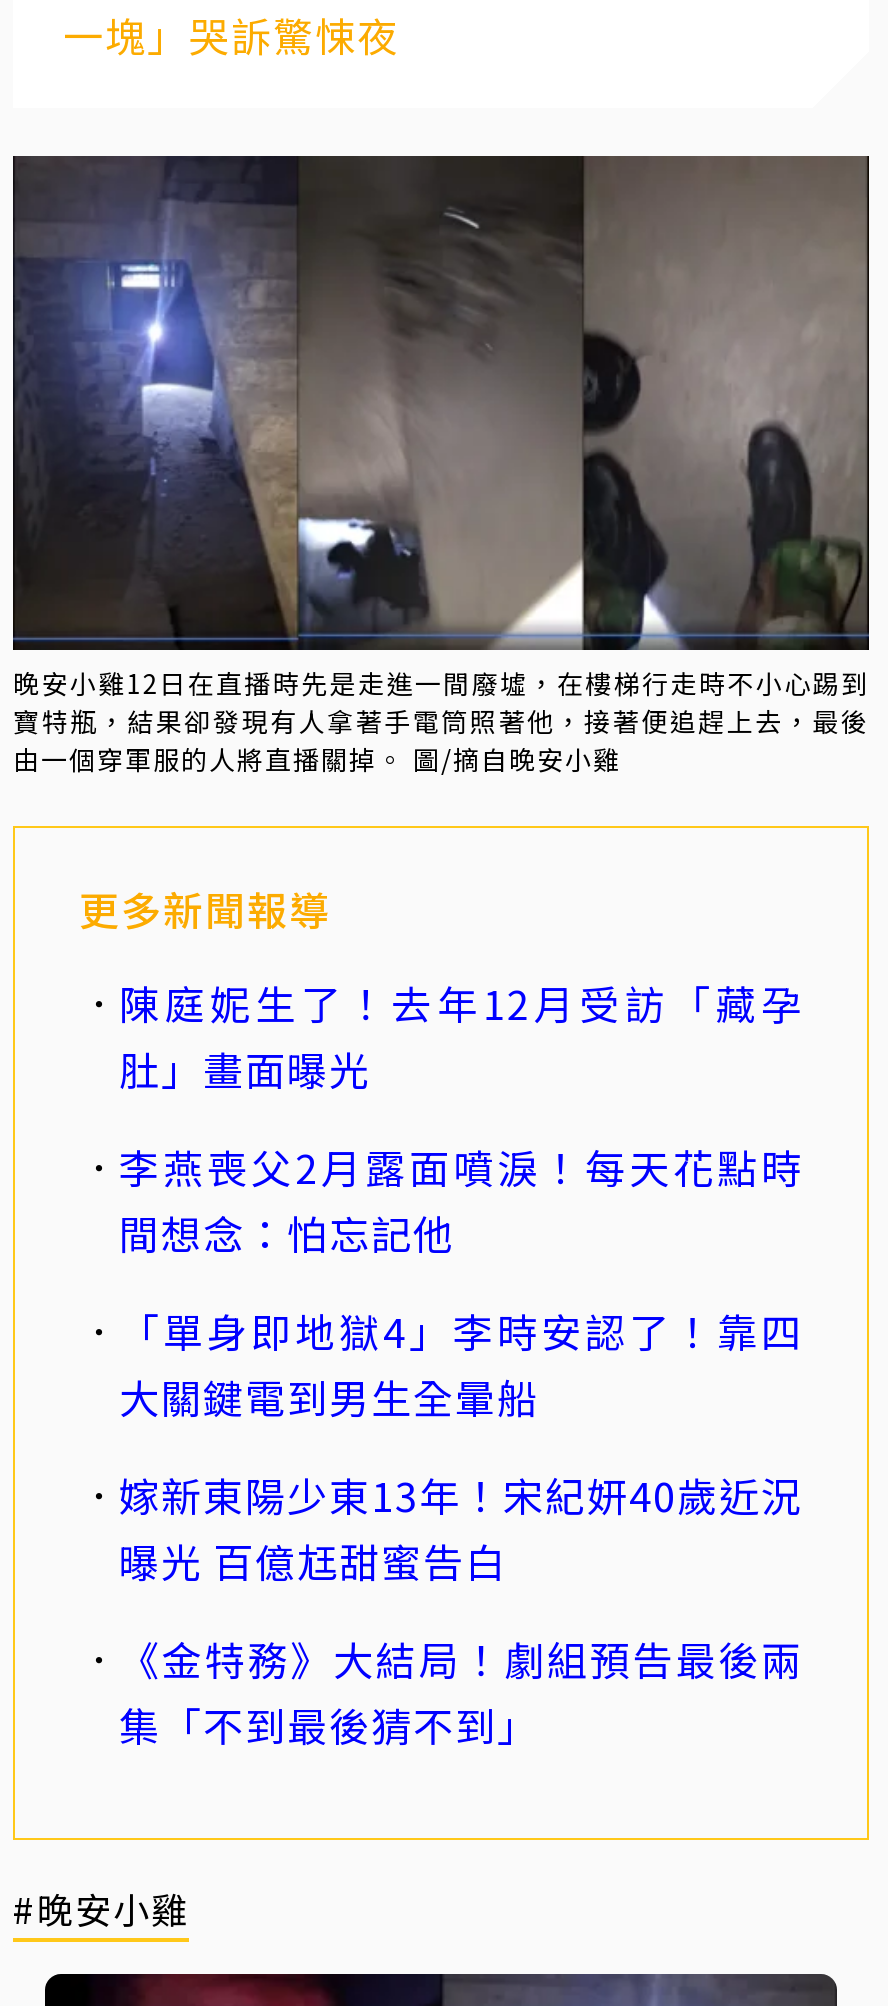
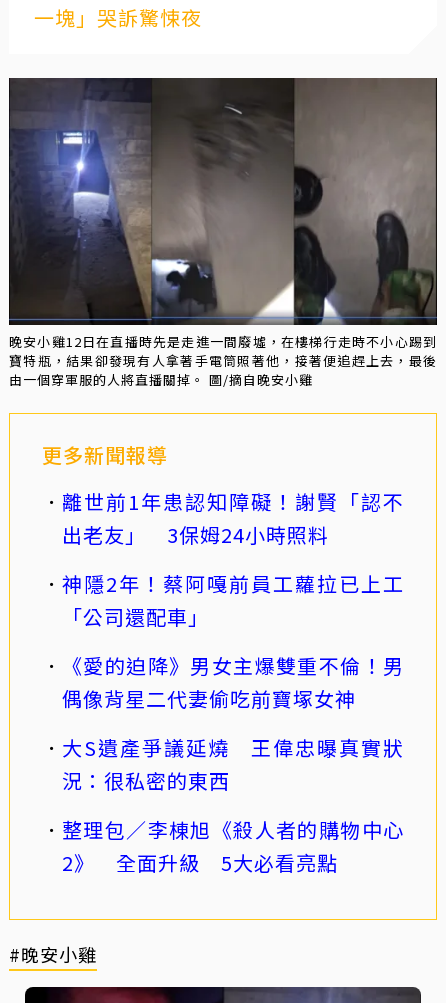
- 陳庭妮生了！去年12月受訪「藏孕
- 肚」畫面曝光
+ 離世前1年患認知障礙！謝賢「認不
+ 出老友」 3保姆24小時照料

- 李燕喪父2月露面噴淚！每天花點時
- 間想念：怕忘記他
+ 神隱2年！蔡阿嘎前員工蘿拉已上工
+ 「公司還配車」

- 「單身即地獄4」李時安認了！靠四
- 大關鍵電到男生全暈船
+ 《愛的迫降》男女主爆雙重不倫！男
+ 偶像背星二代妻偷吃前寶塚女神

- 嫁新東陽少東13年！宋紀妍40歲近況
- 曝光 百億尪甜蜜告白
+ 大S遺產爭議延燒 王偉忠曝真實狀
+ 況：很私密的東西

- 《金特務》大結局！劇組預告最後兩
- 集「不到最後猜不到」
+ 整理包／李棟旭《殺人者的購物中心
+ 2》 全面升級 5大必看亮點
